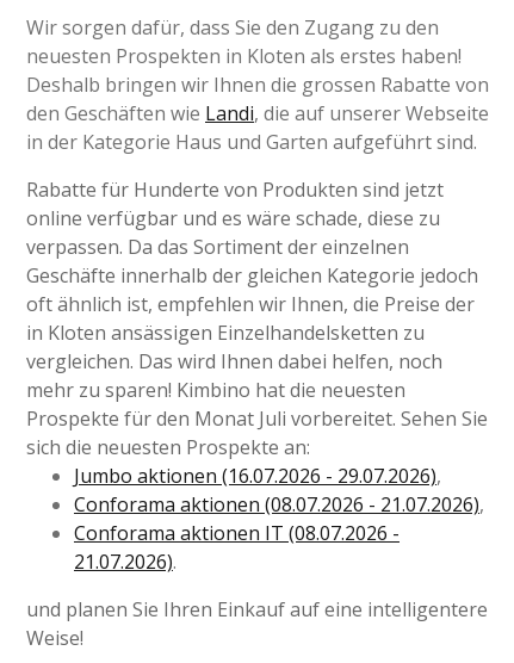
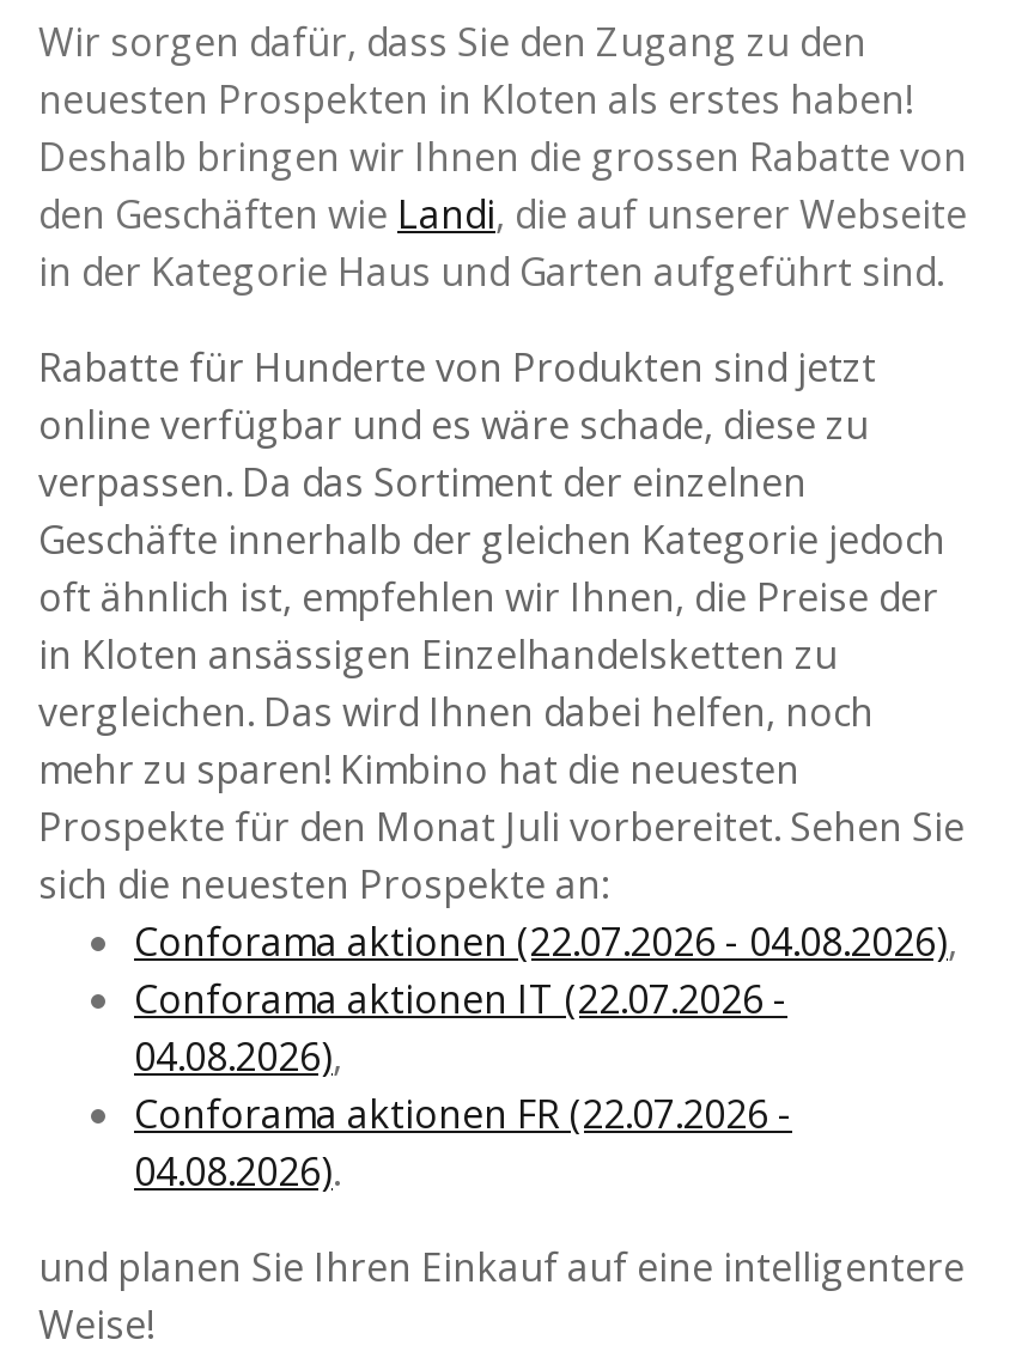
- Jumbo aktionen (16.07.2026 - 29.07.2026),
- Conforama aktionen (08.07.2026 - 21.07.2026),
- Conforama aktionen IT (08.07.2026 -
- 21.07.2026).
+ Conforama aktionen (22.07.2026 - 04.08.2026),
+ Conforama aktionen IT (22.07.2026 -
+ 04.08.2026),
+ Conforama aktionen FR (22.07.2026 -
+ 04.08.2026).
